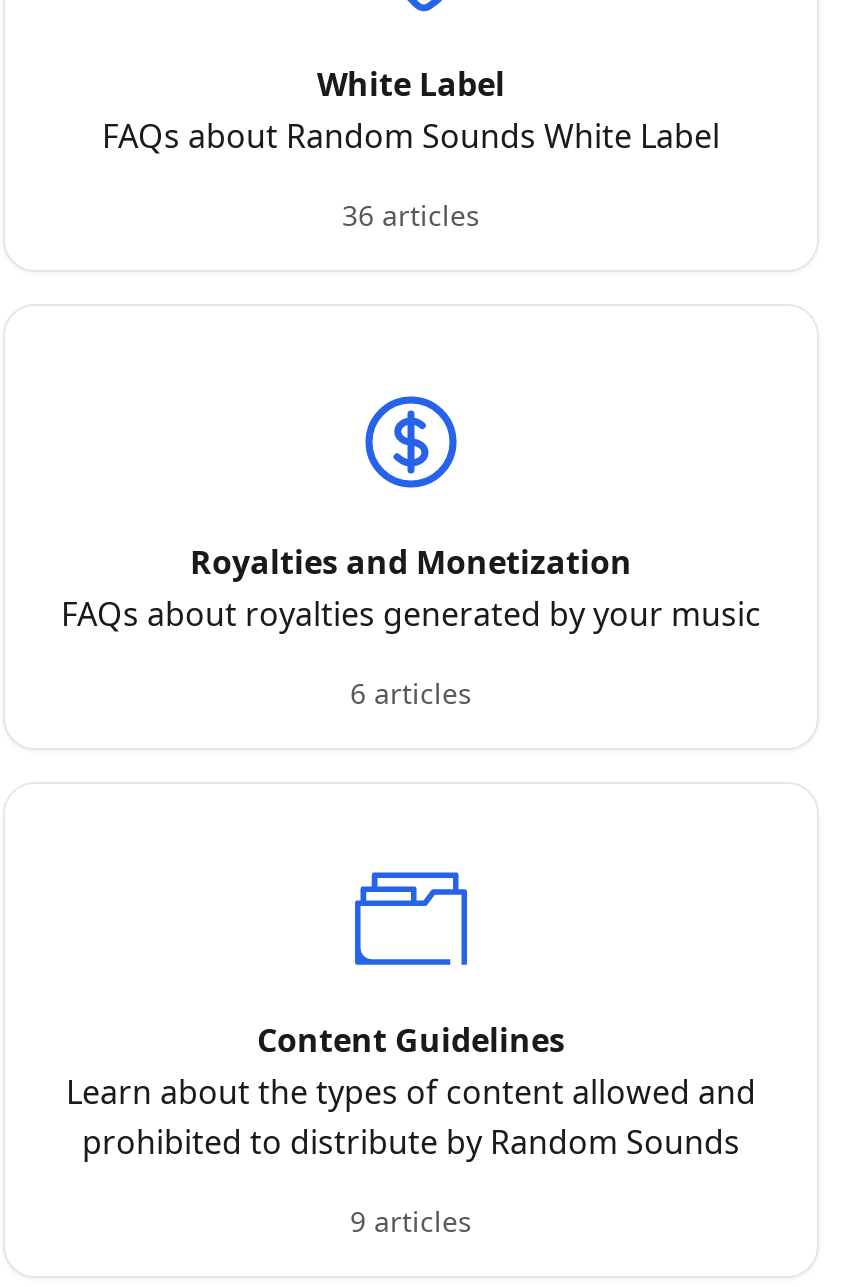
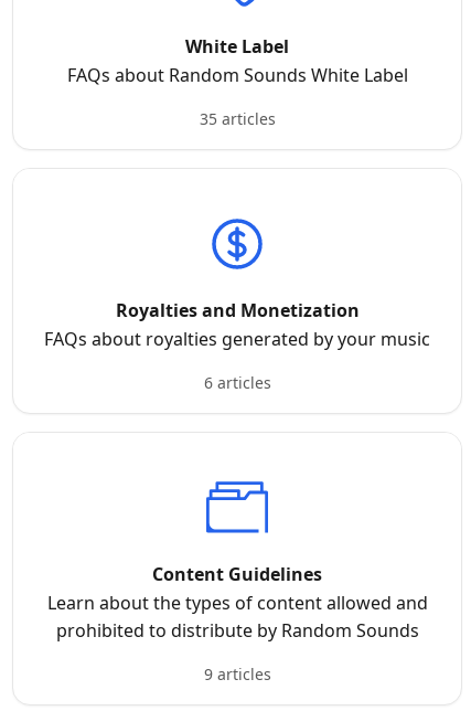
- 36 articles
+ 35 articles
